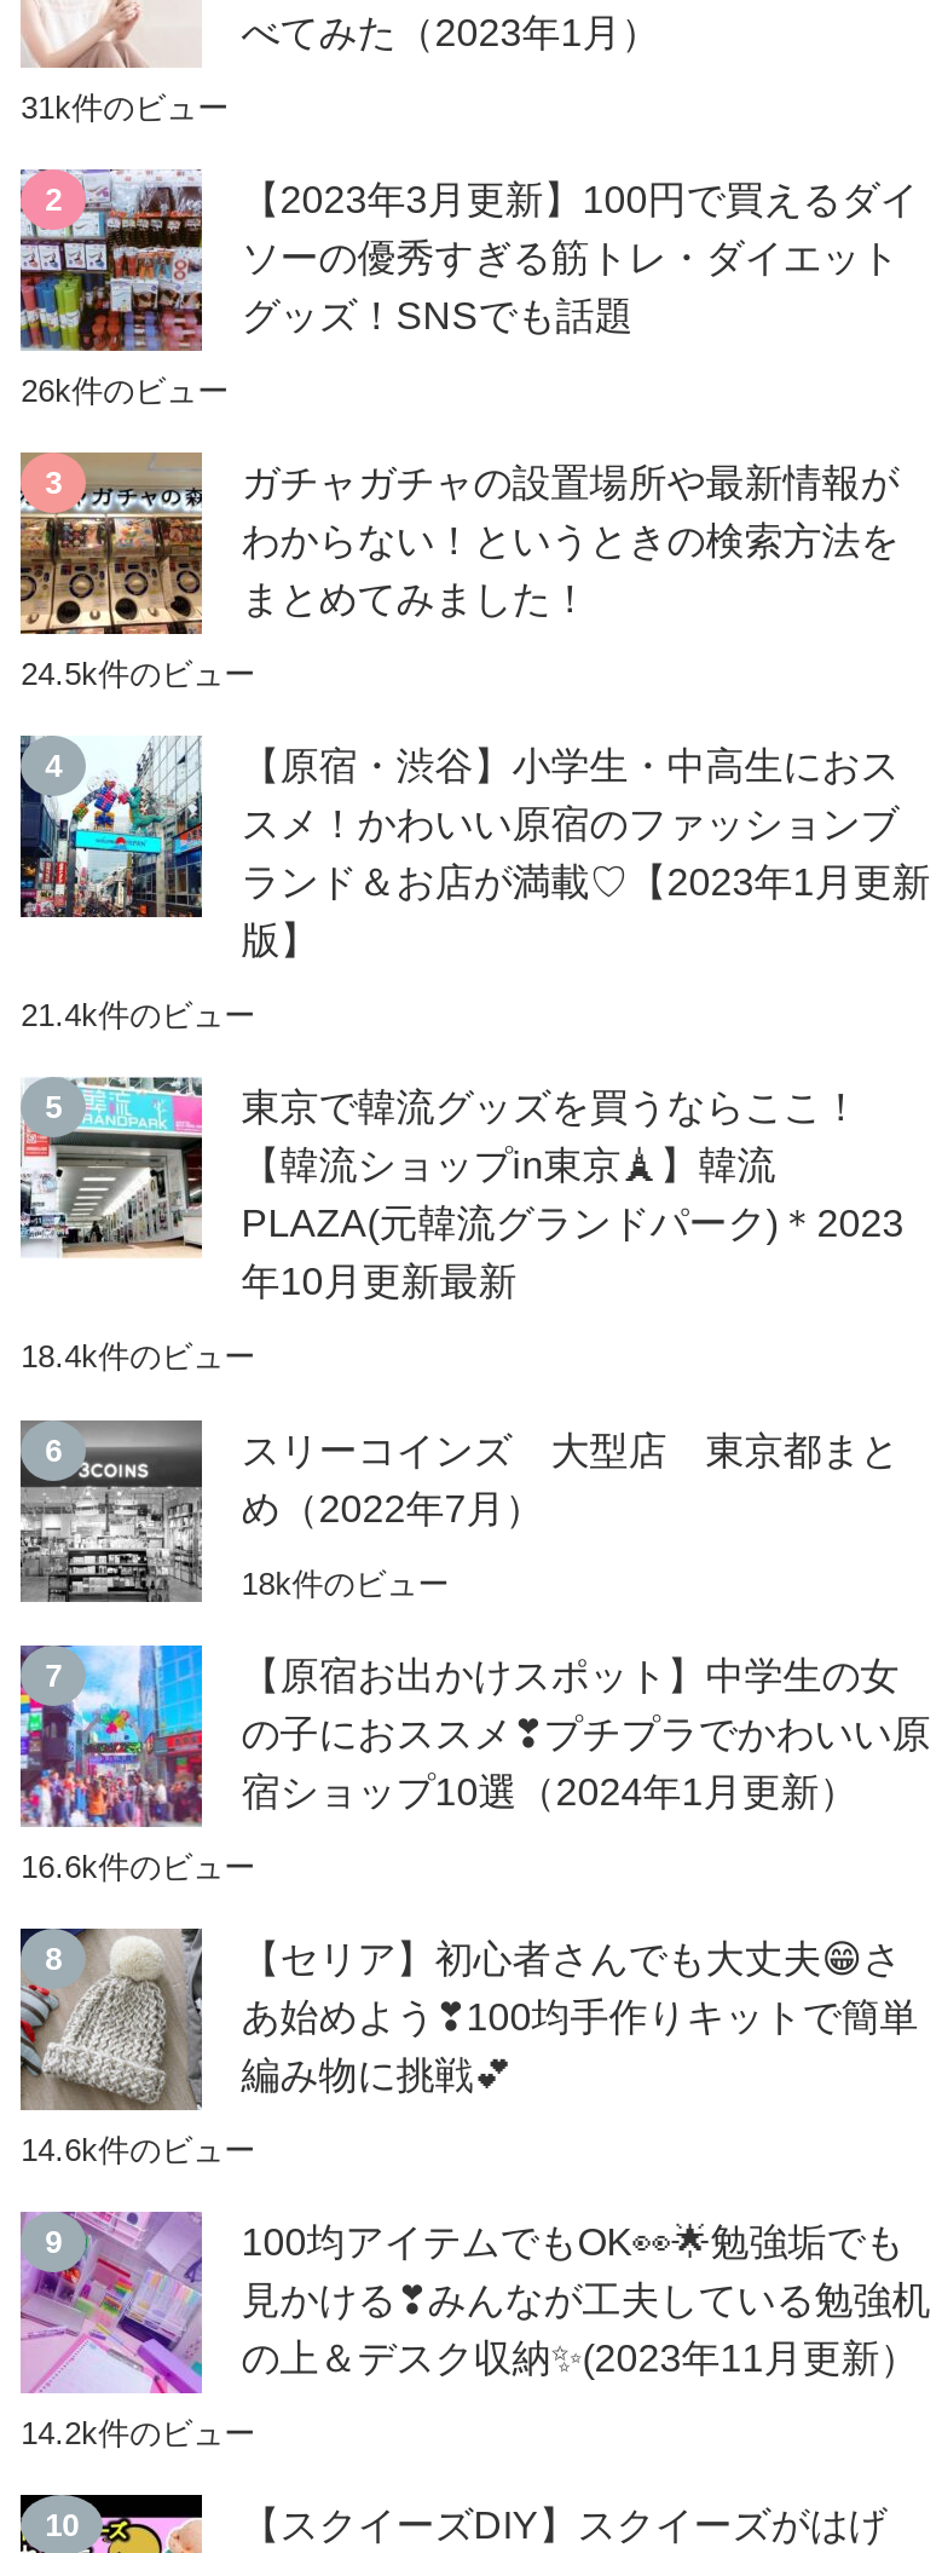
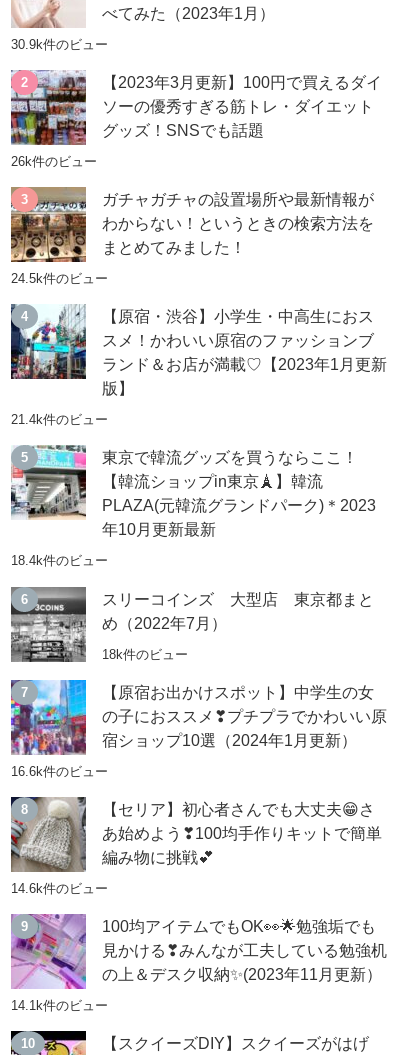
- 31k件のビュー
+ 30.9k件のビュー

- 14.2k件のビュー
+ 14.1k件のビュー
